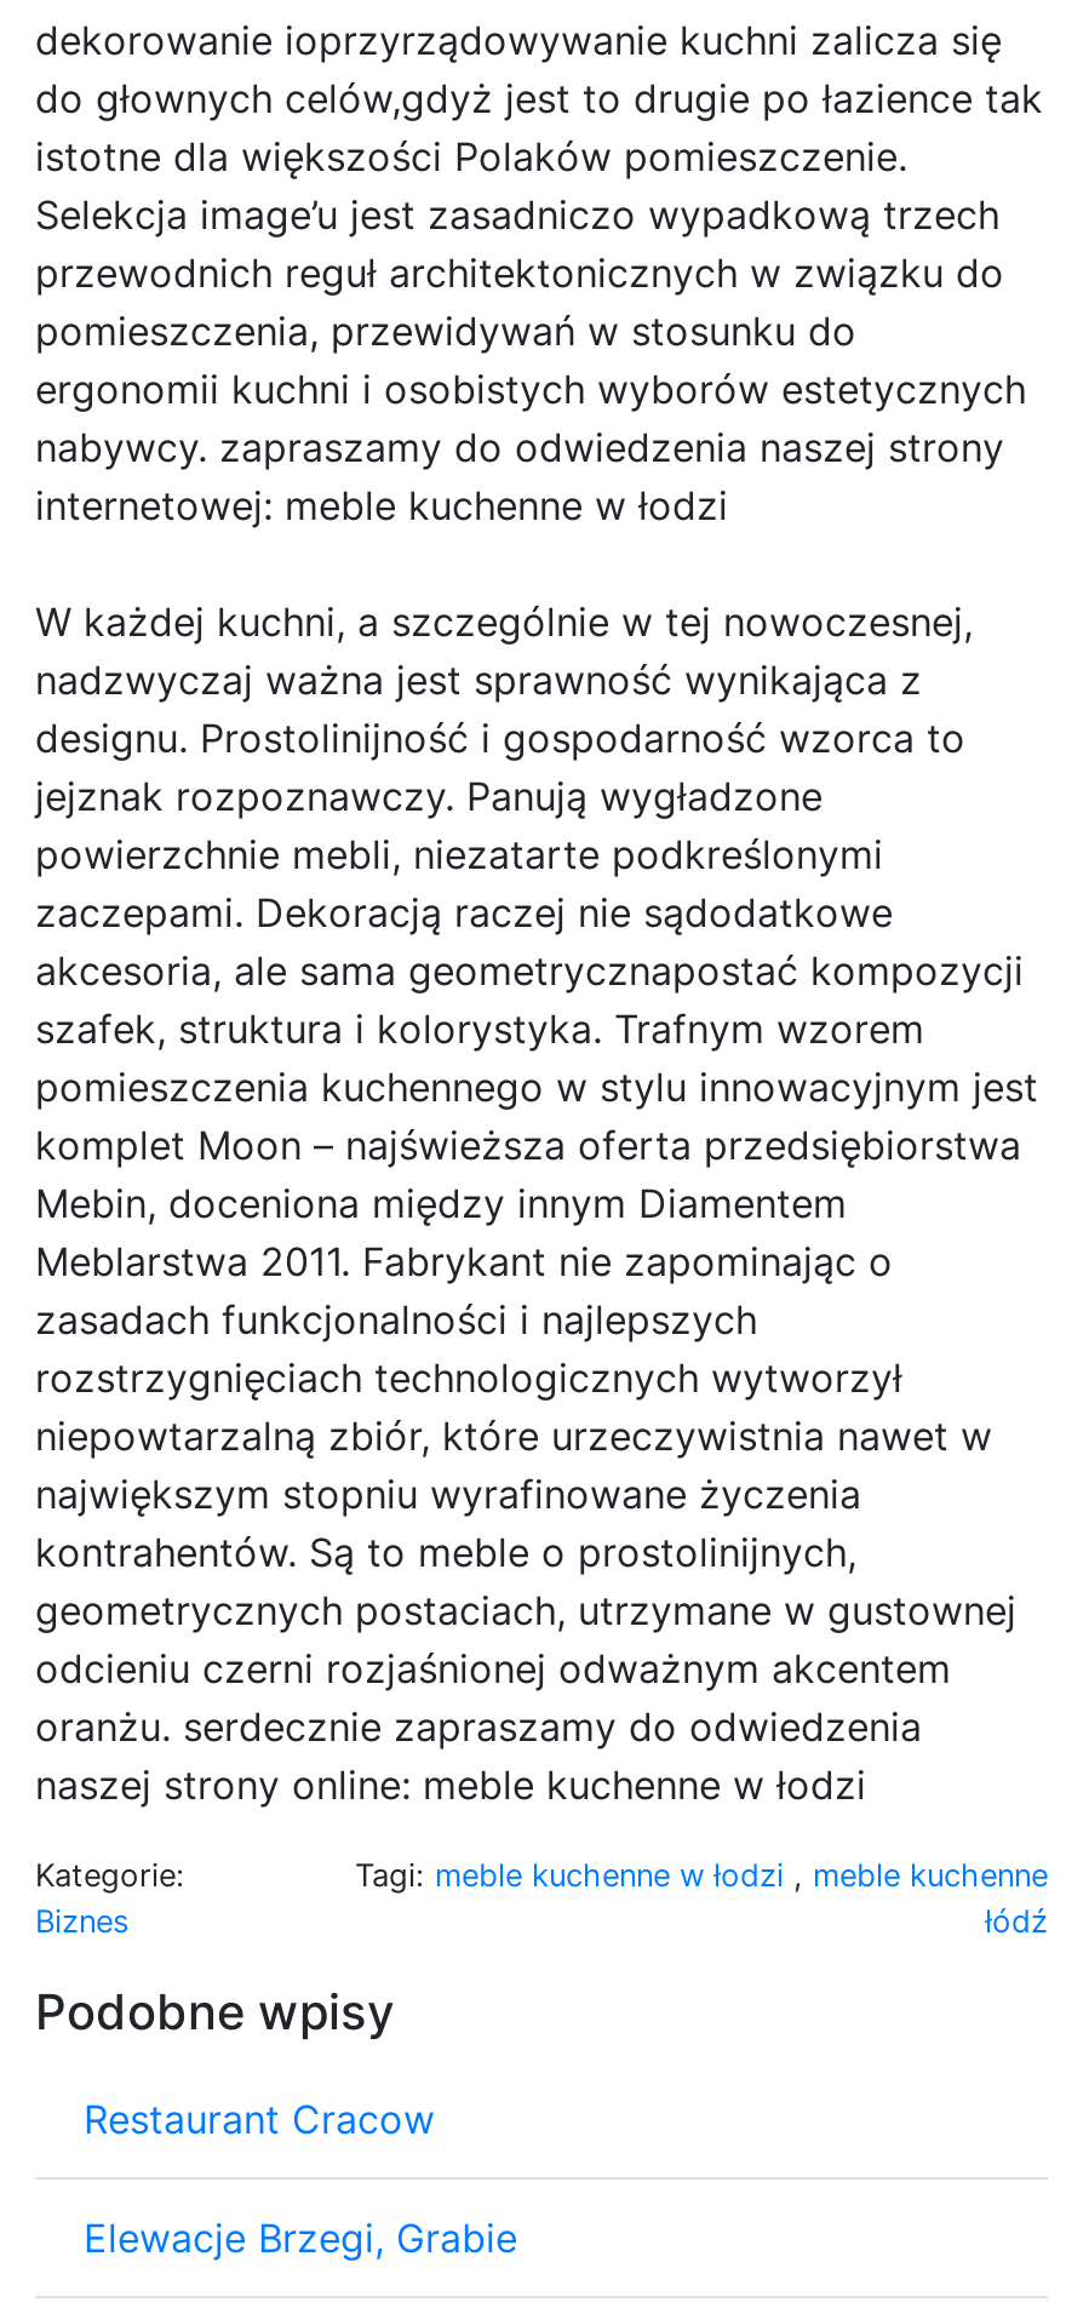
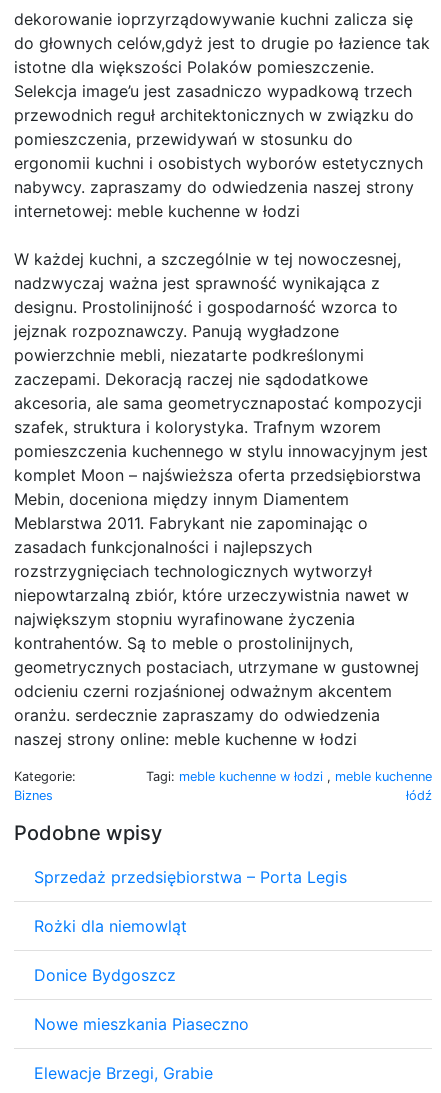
- Restaurant Cracow
+ Sprzedaż przedsiębiorstwa – Porta Legis
+ Rożki dla niemowląt
+ Donice Bydgoszcz
+ Nowe mieszkania Piaseczno
